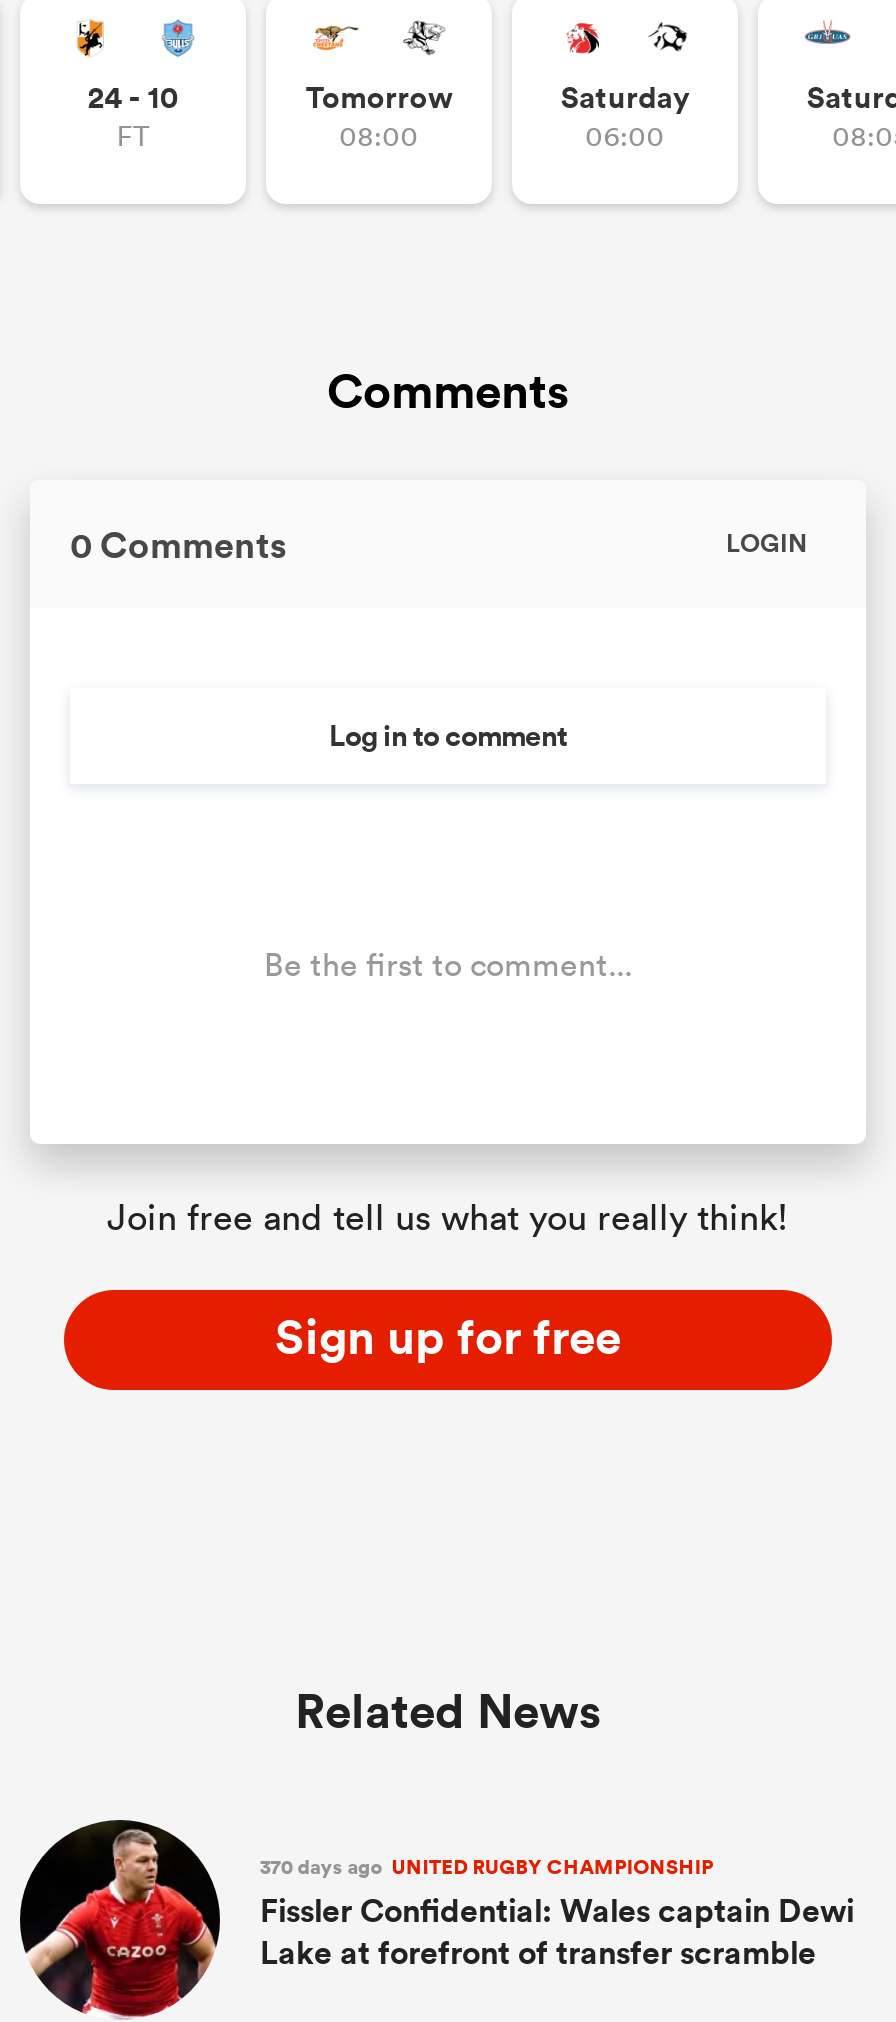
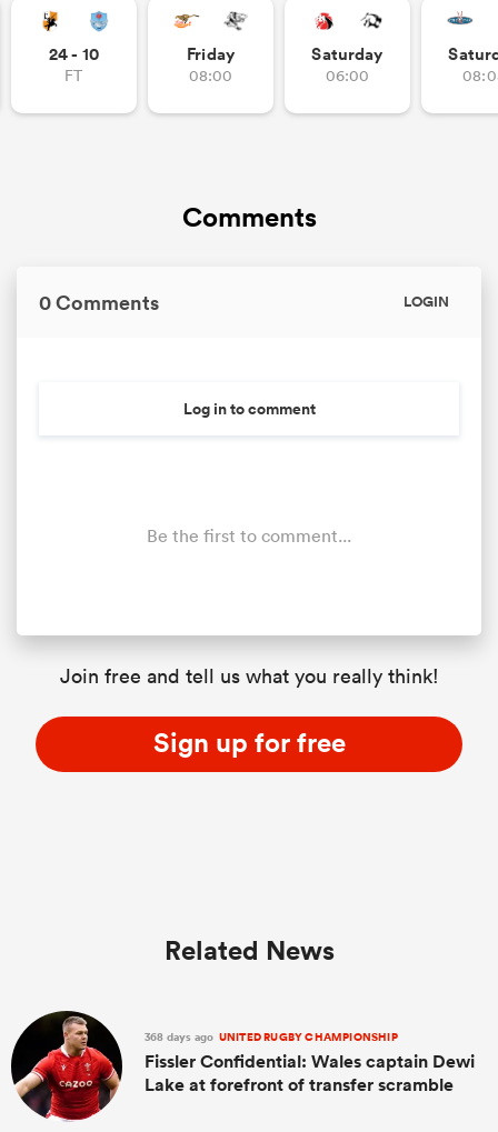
- Tomorrow
+ Friday

- 370 days ago UNITED RUGBY CHAMPIONSHIP
+ 368 days ago UNITED RUGBY CHAMPIONSHIP
